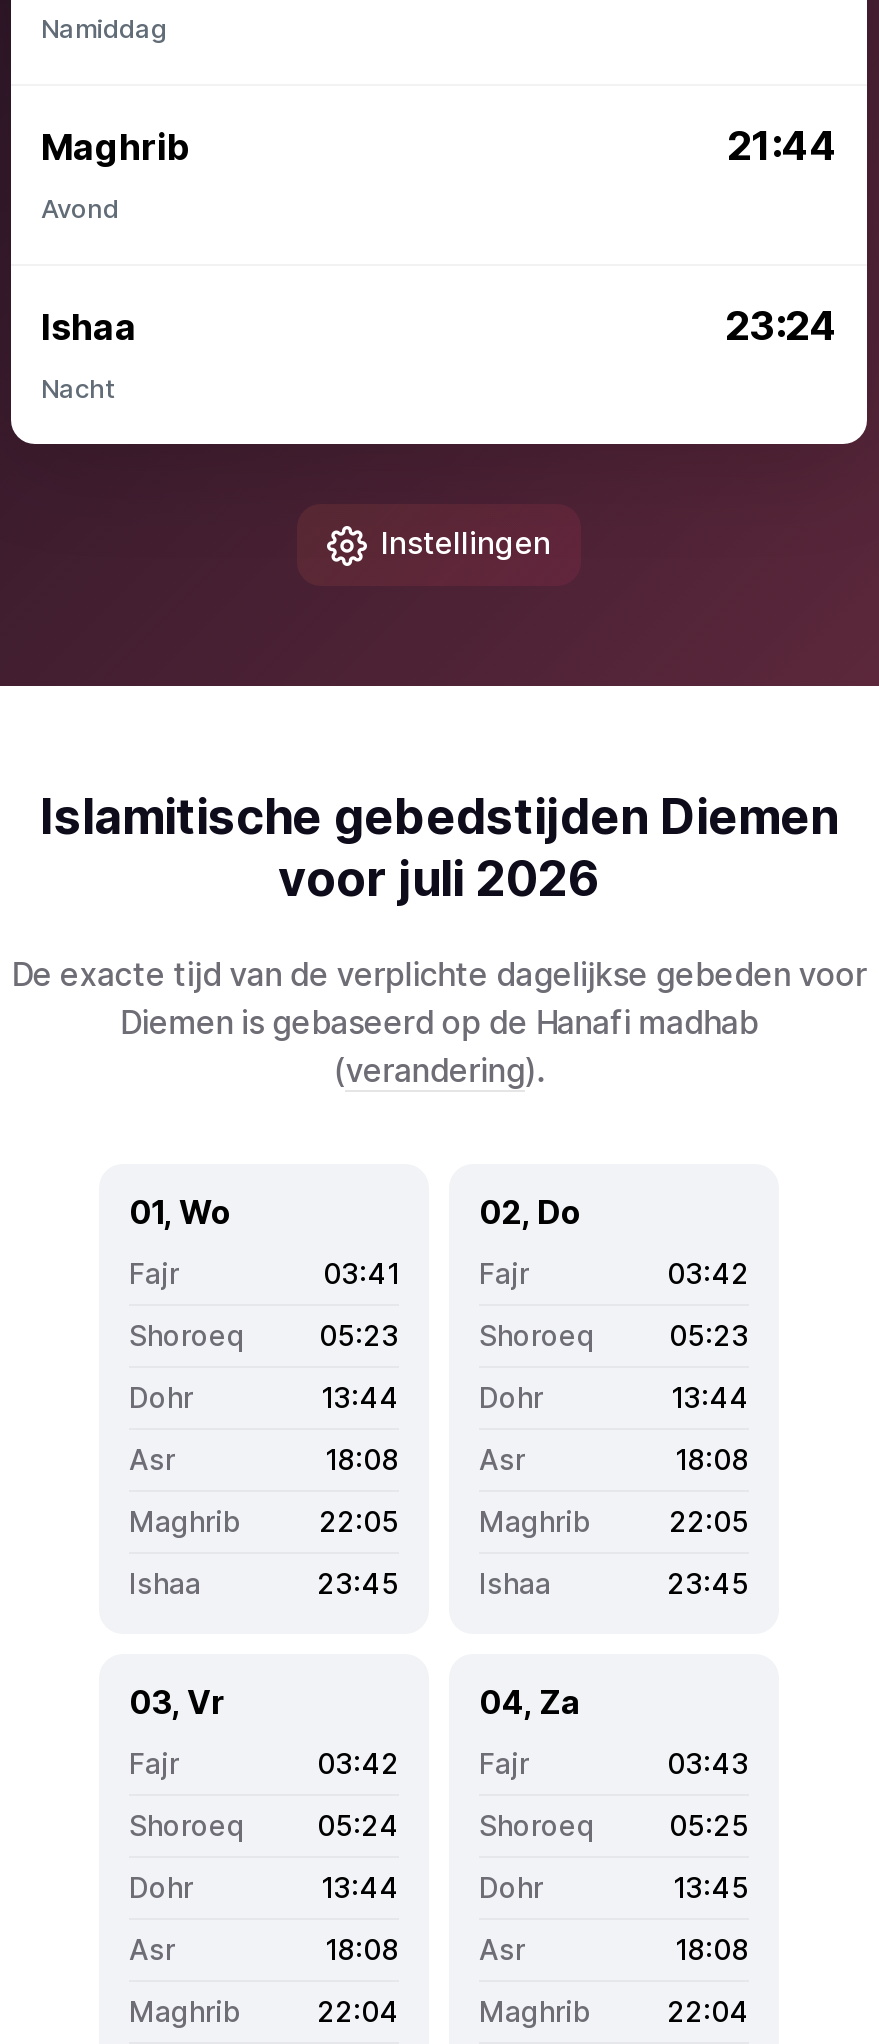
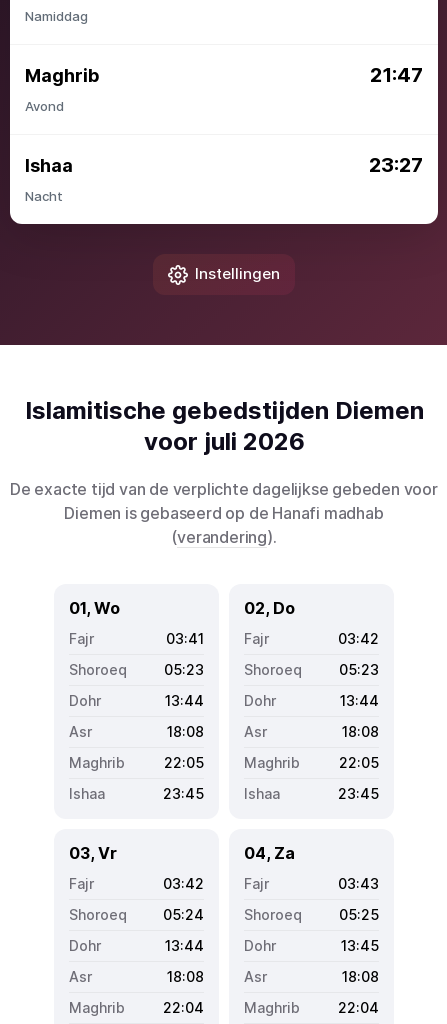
- 21:44
+ 21:47

- 23:24
+ 23:27
